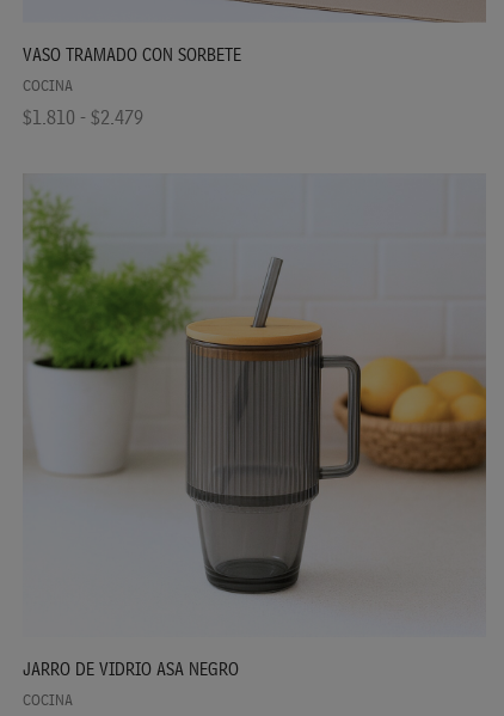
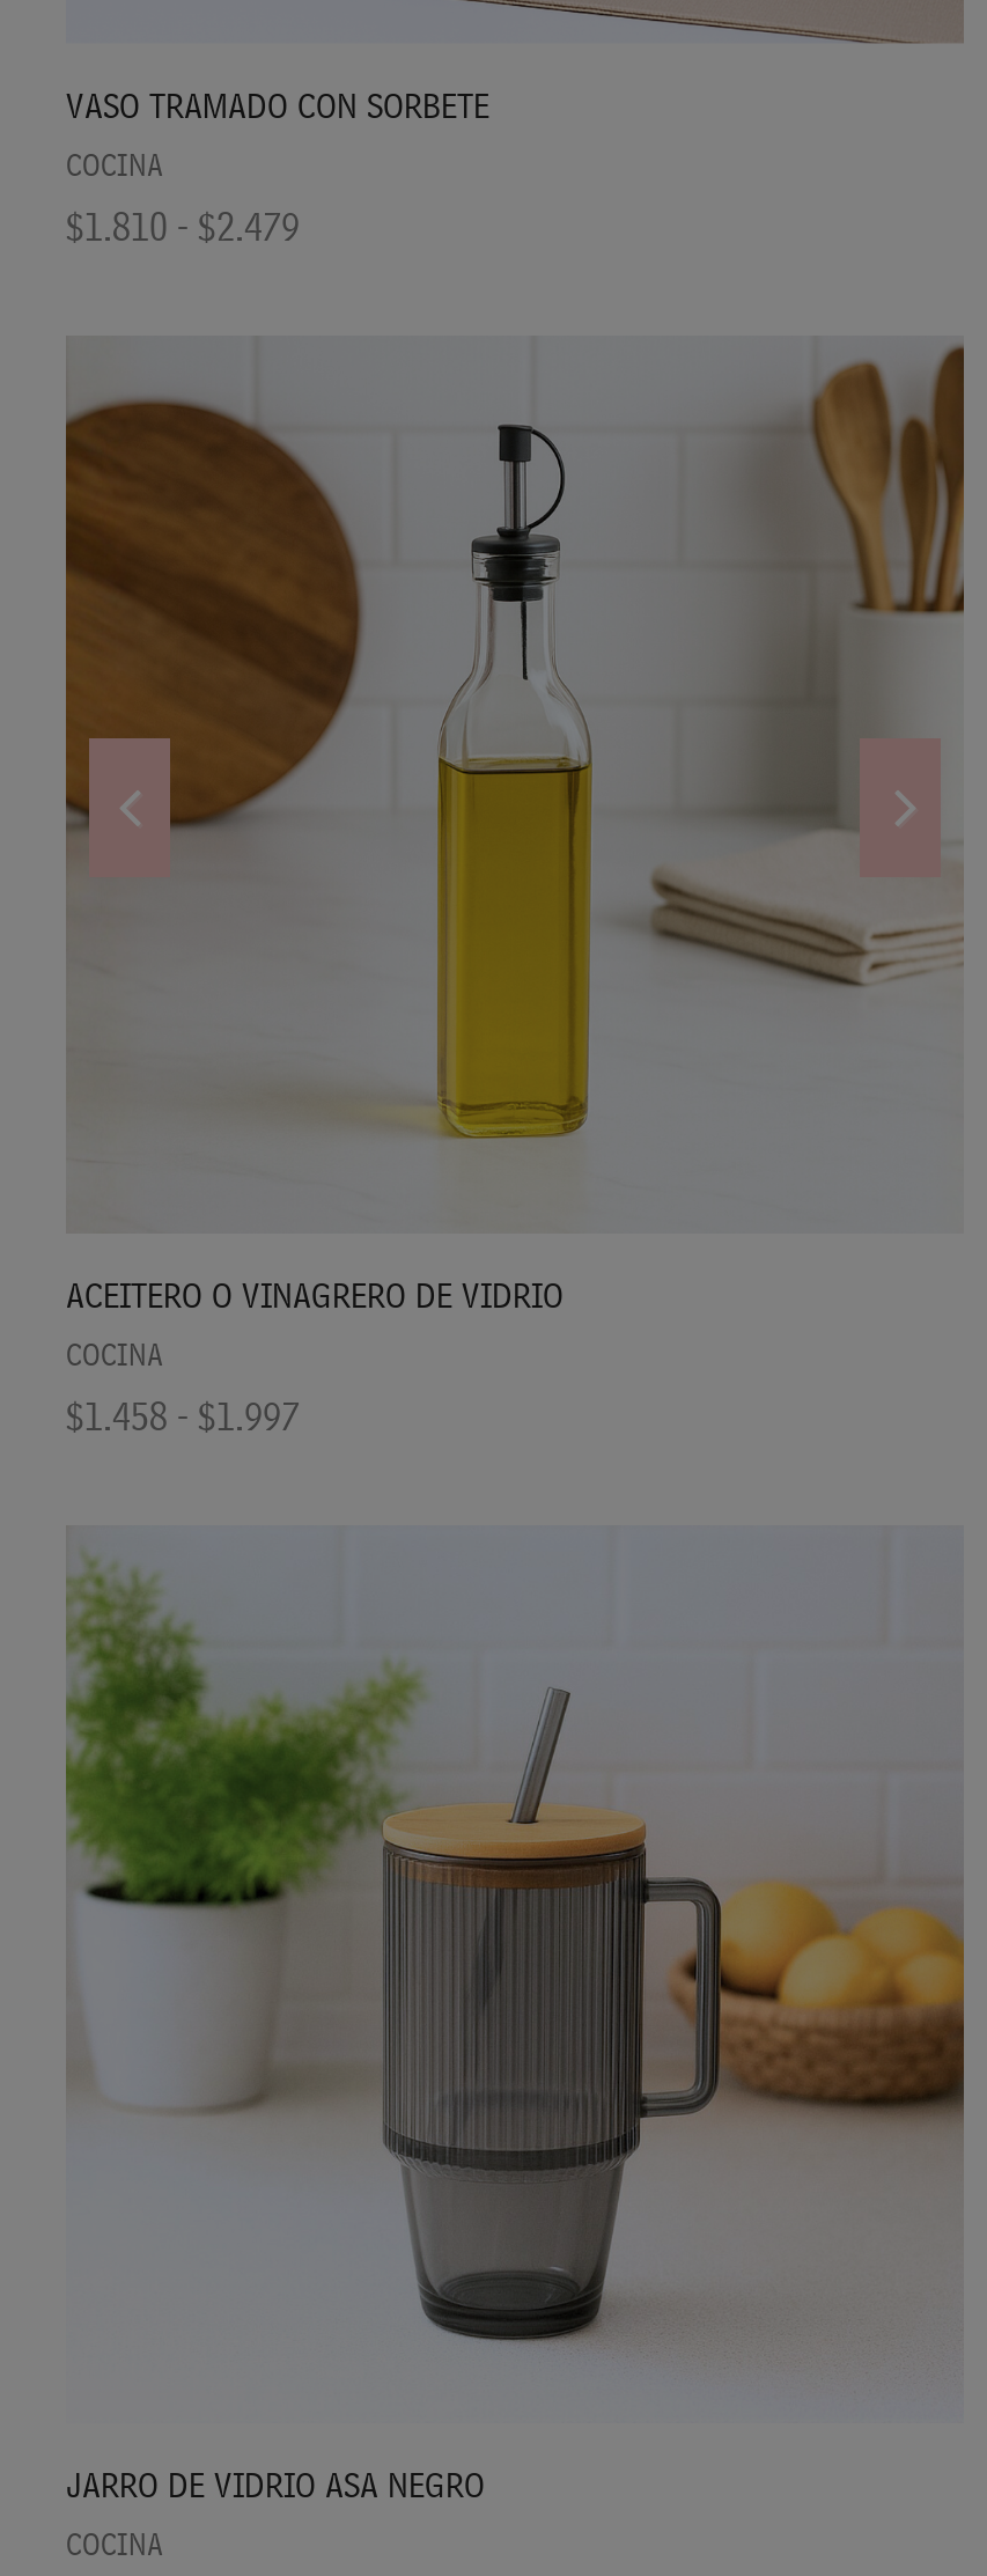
+ [image]
+ ACEITERO O VINAGRERO DE VIDRIO
+ COCINA
+ $1.458 - $1.997
